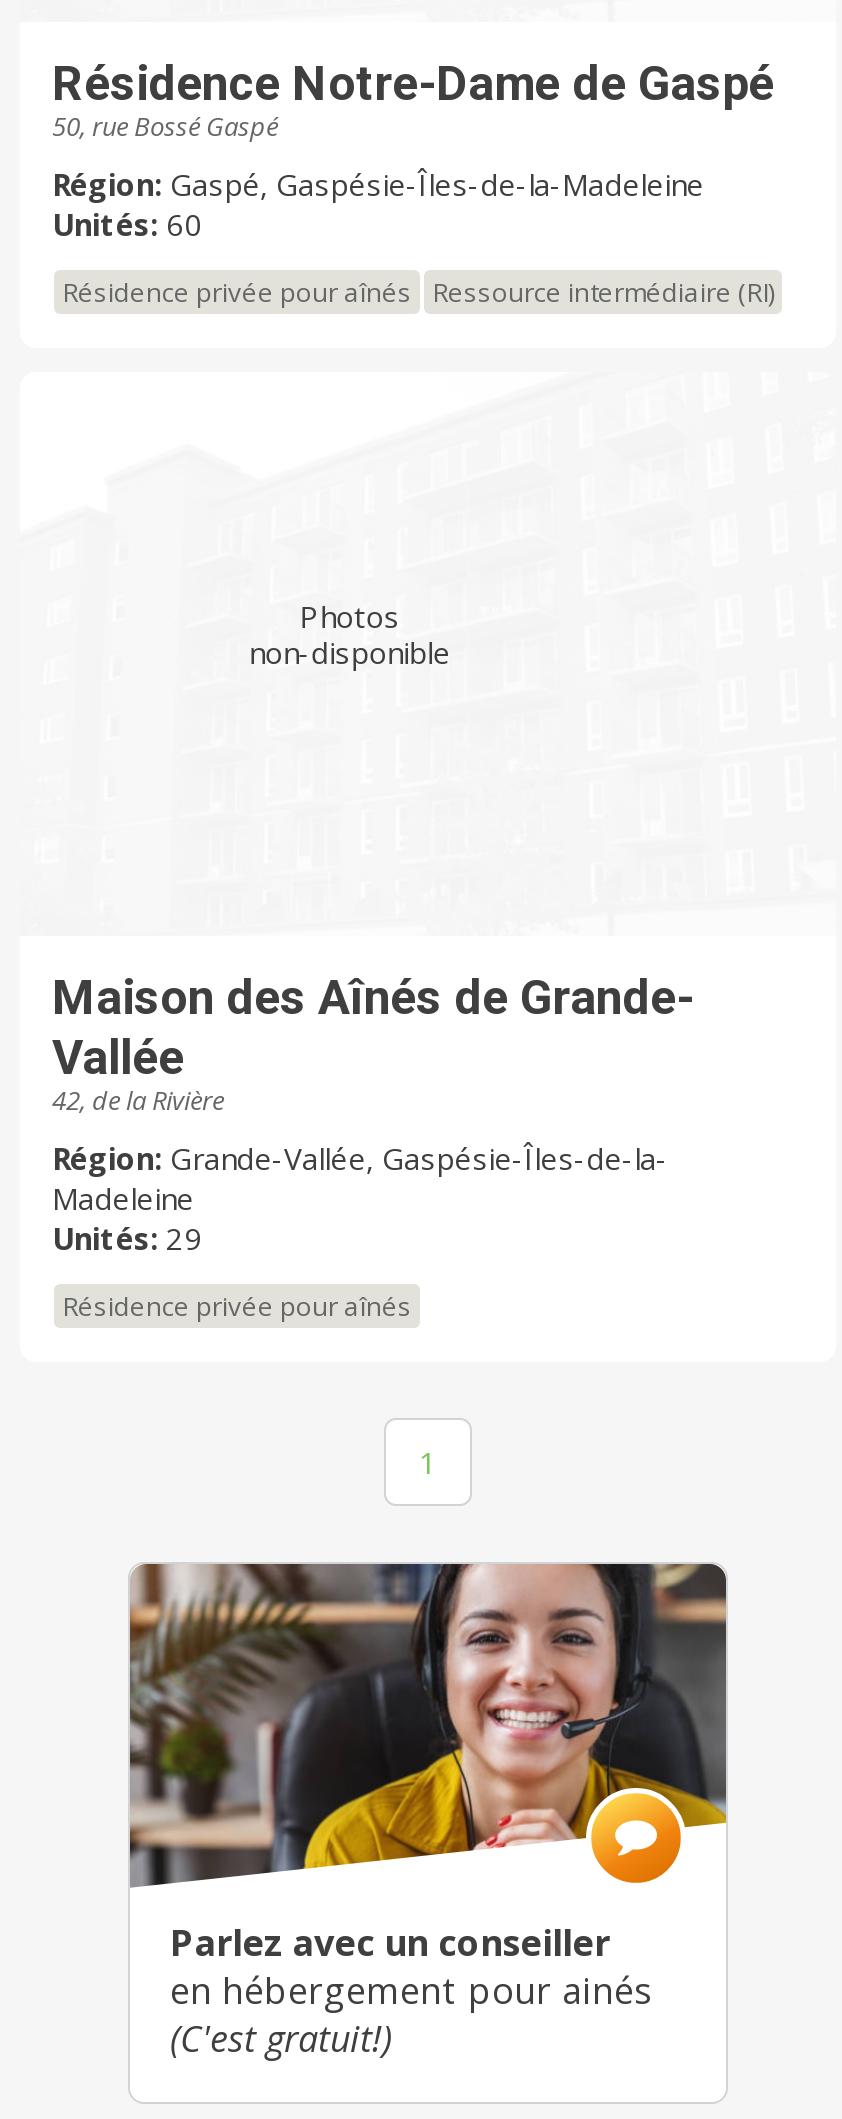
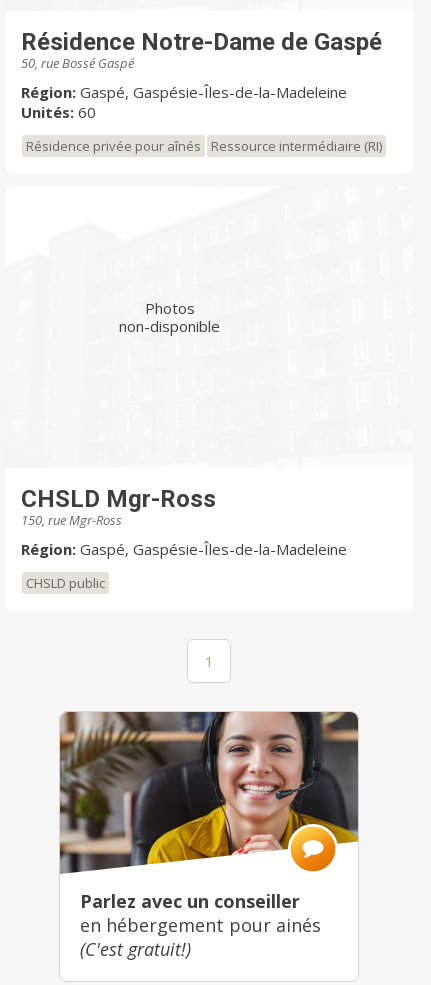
- Maison des Aînés de Grande-
- Vallée
- 42, de la Rivière
+ CHSLD Mgr-Ross
+ 150, rue Mgr-Ross

- Région: Grande-Vallée, Gaspésie-Îles-de-la-
- Madeleine
- Unités: 29
+ Région: Gaspé, Gaspésie-Îles-de-la-Madeleine

- Résidence privée pour aînés
+ CHSLD public
